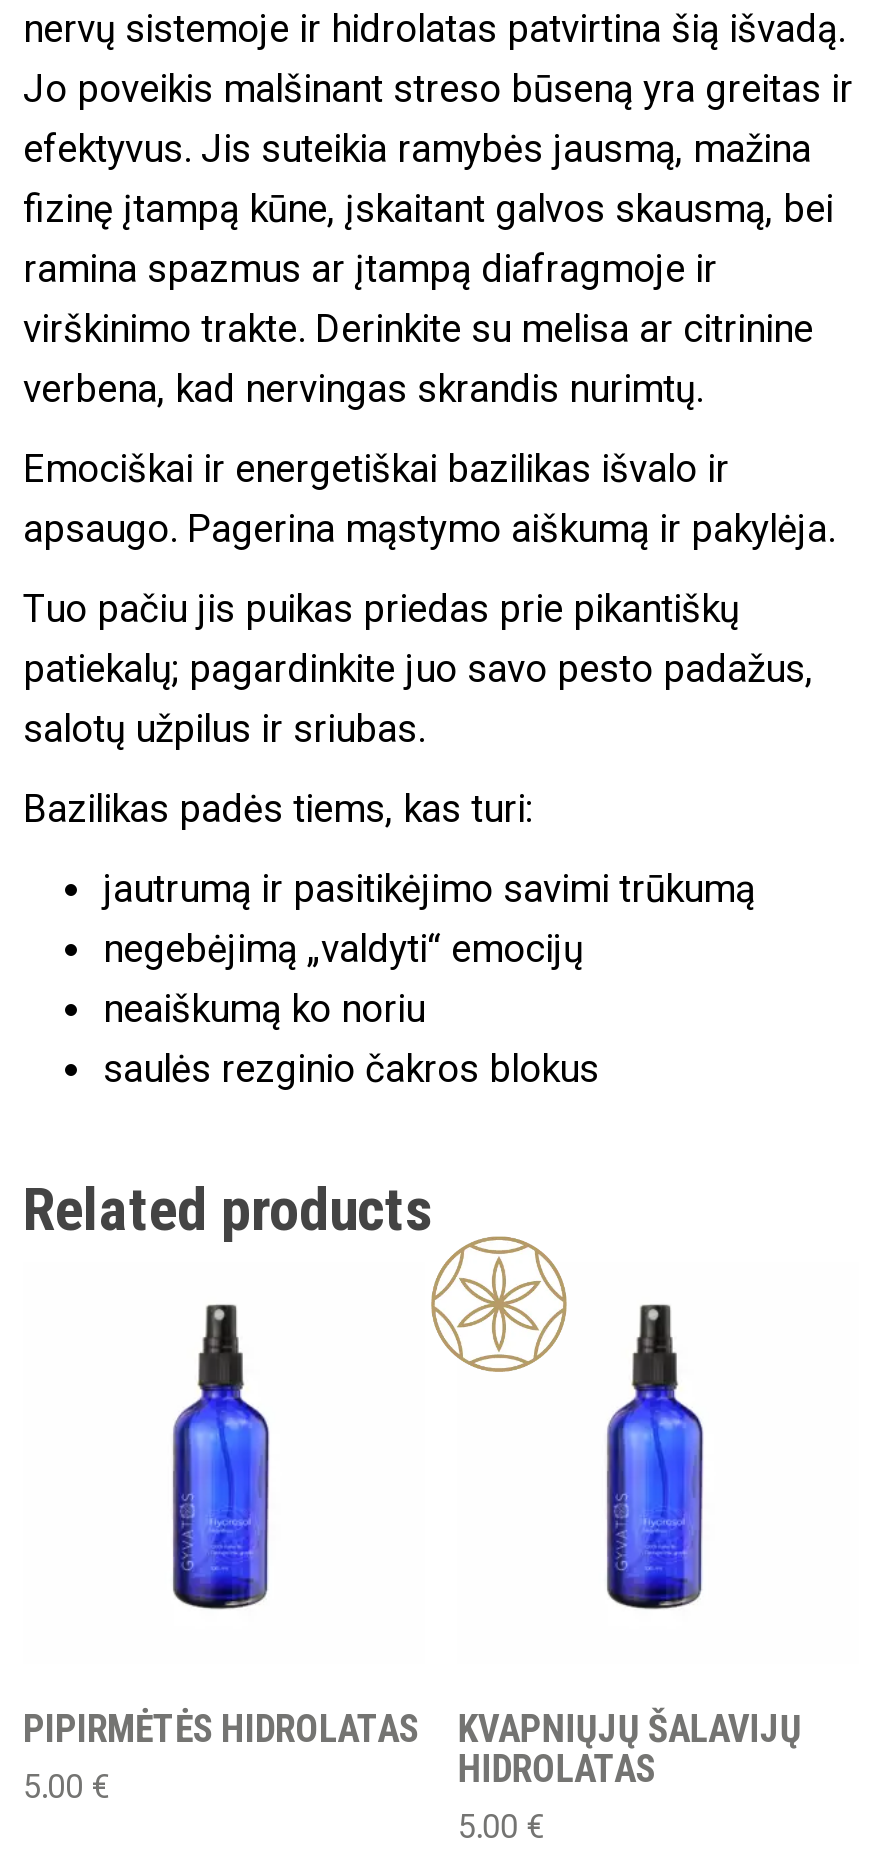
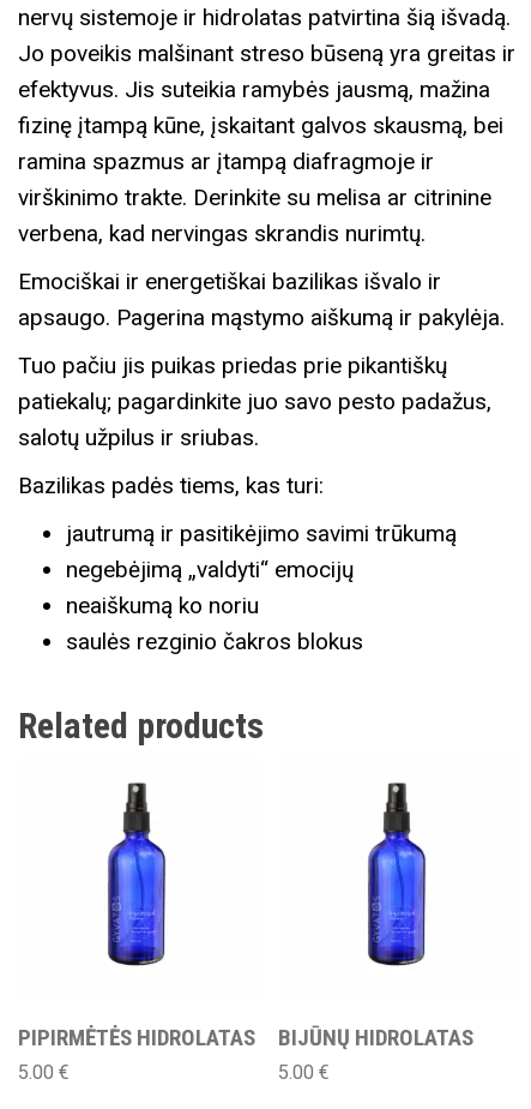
- [image]

- KVAPNIŲJŲ ŠALAVIJŲ
- HIDROLATAS
+ BIJŪNŲ HIDROLATAS
